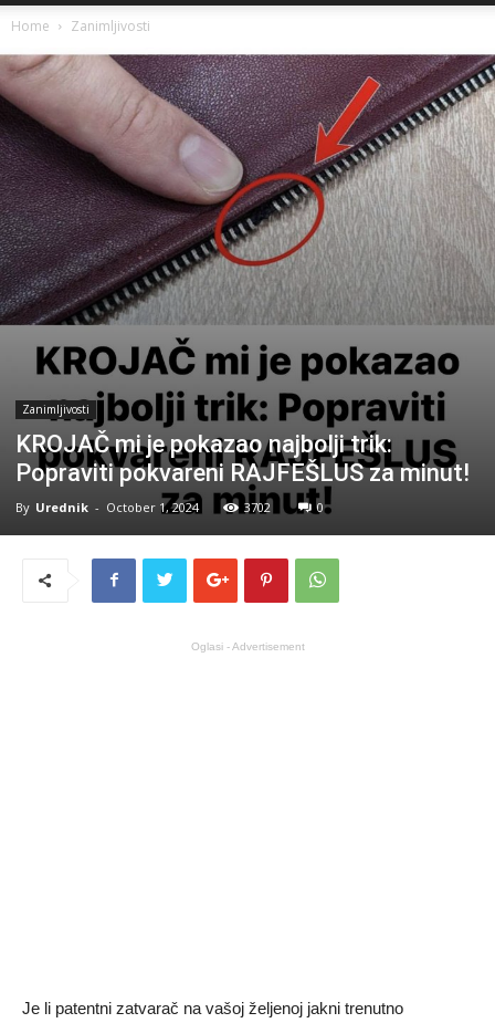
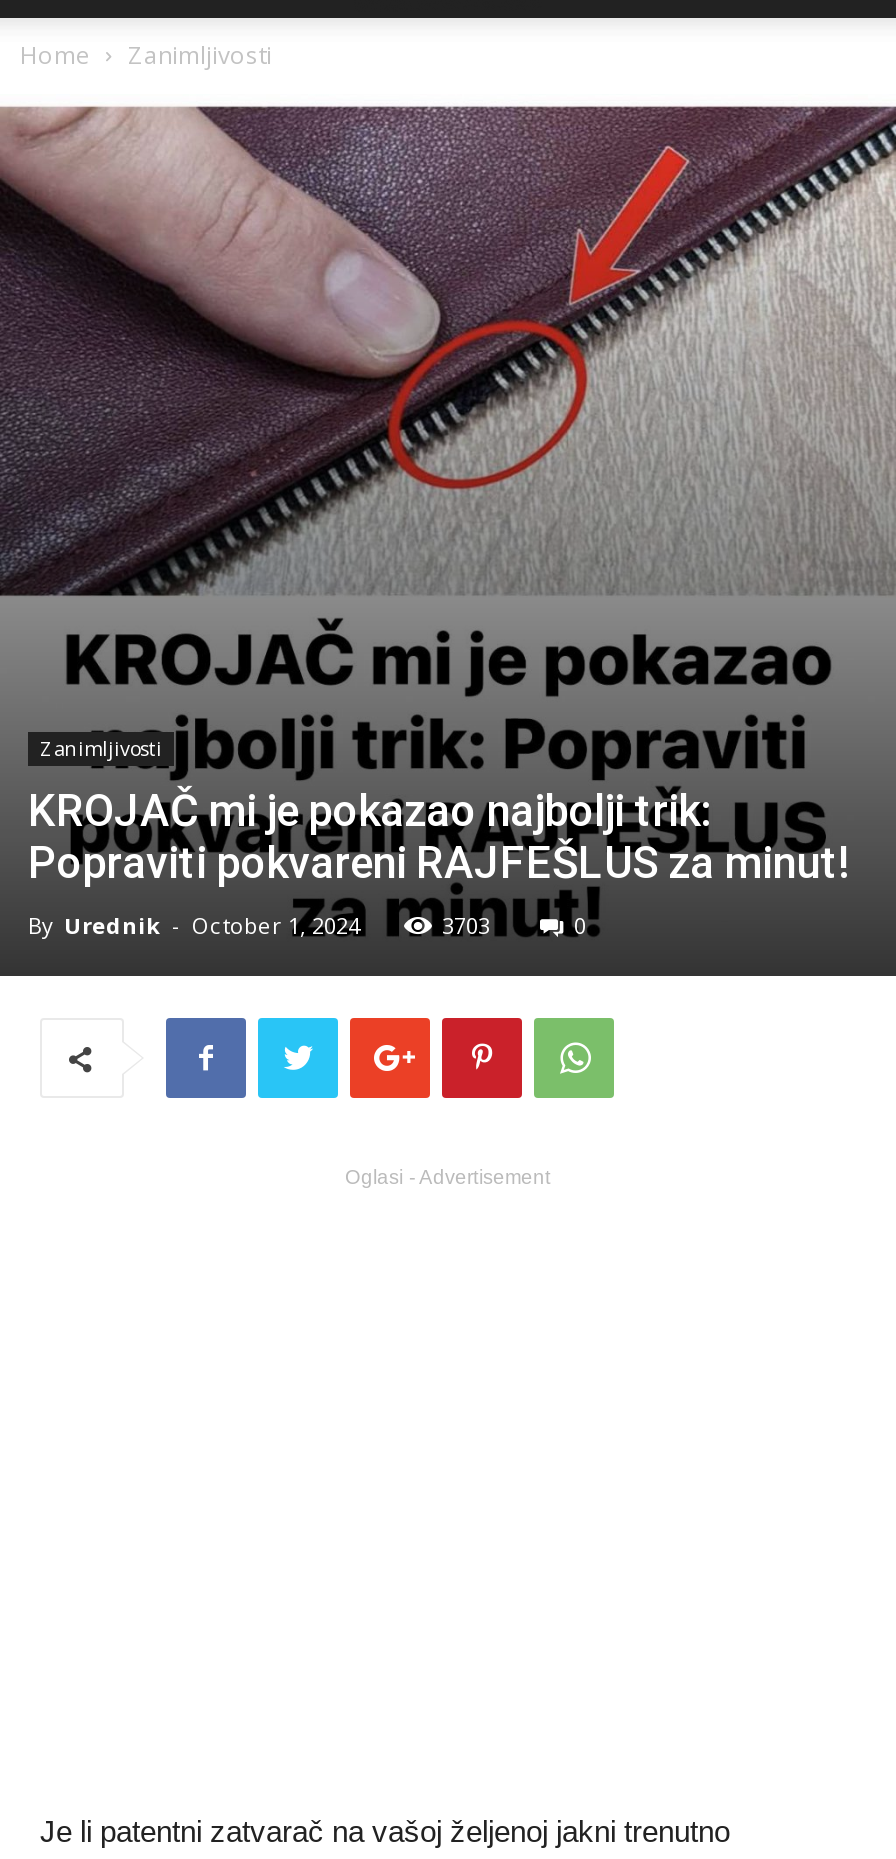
- 3702
+ 3703
